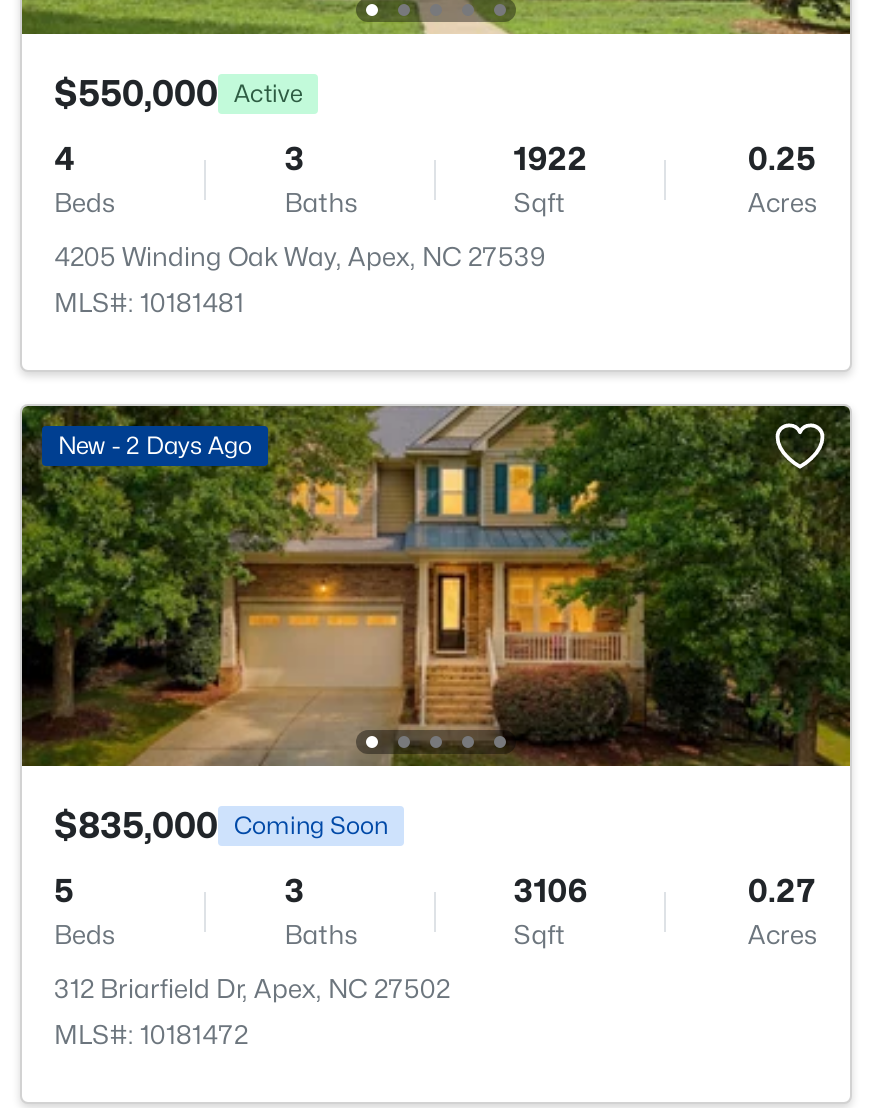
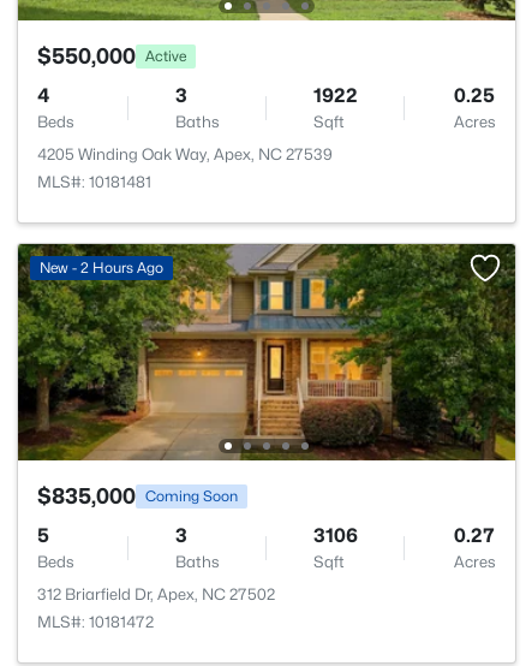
- New - 2 Days Ago
+ New - 2 Hours Ago
